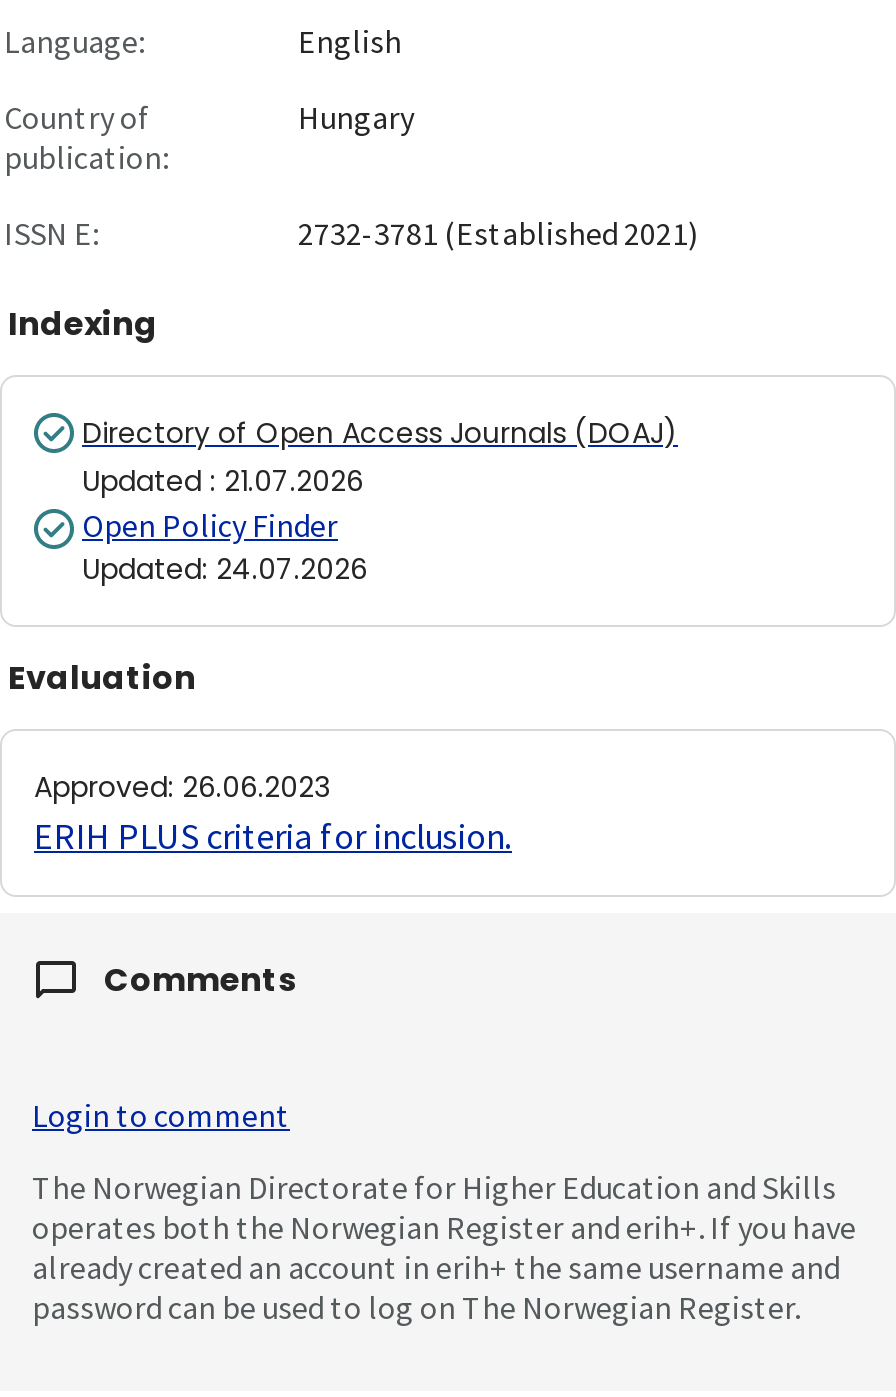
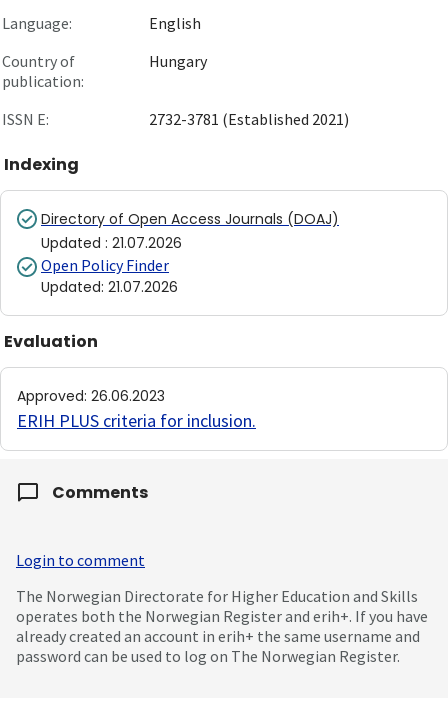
- Updated: 24.07.2026
+ Updated: 21.07.2026
